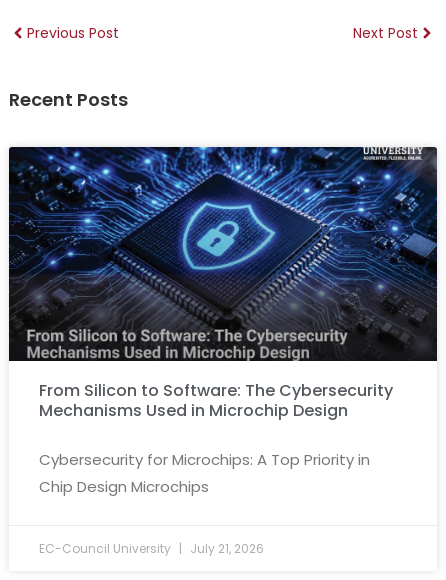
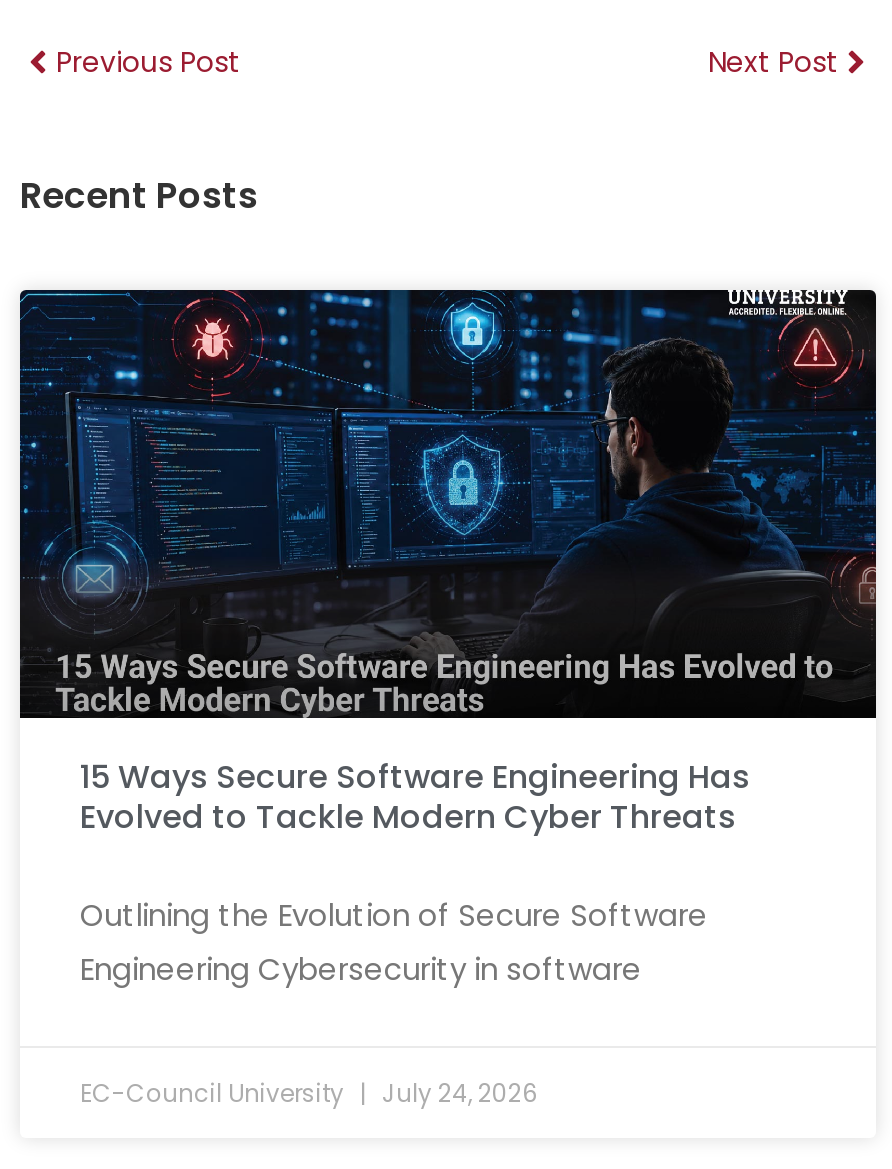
- [image]
- From Silicon to Software: The Cybersecurity
- Mechanisms Used in Microchip Design
+ [image]
+ 15 Ways Secure Software Engineering Has
+ Evolved to Tackle Modern Cyber Threats

- Cybersecurity for Microchips: A Top Priority in
- Chip Design Microchips
+ Outlining the Evolution of Secure Software
+ Engineering Cybersecurity in software

- EC-Council University July 21, 2026
+ EC-Council University July 24, 2026
